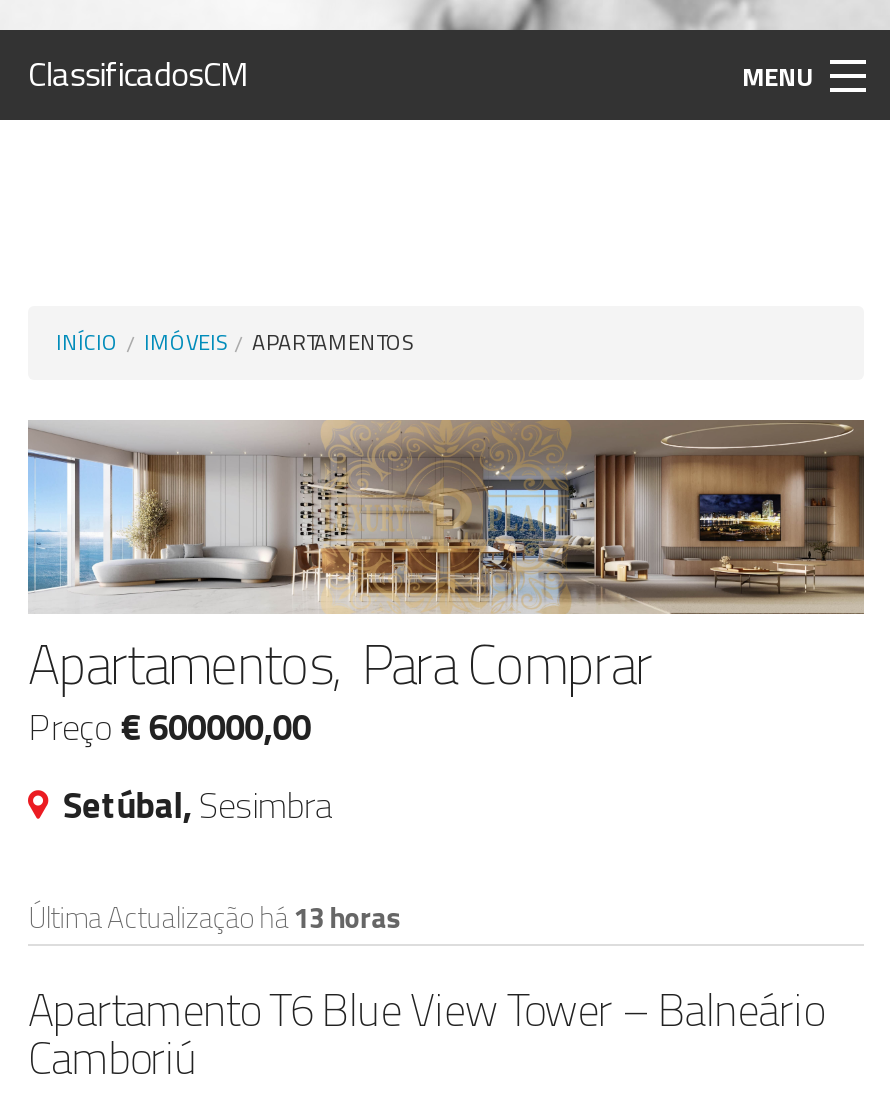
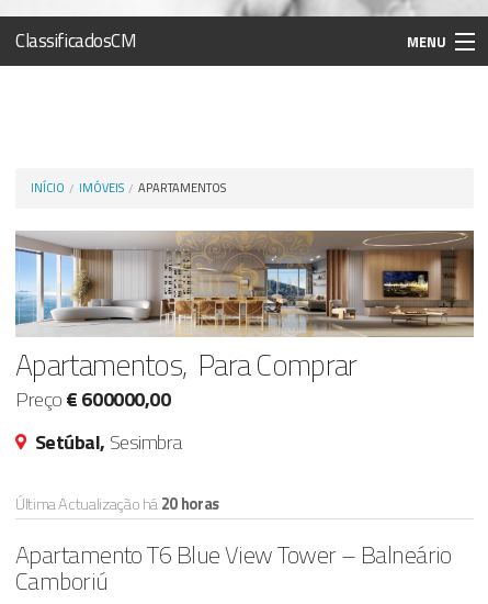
- Última Actualização há13 horas
+ Última Actualização há20 horas
